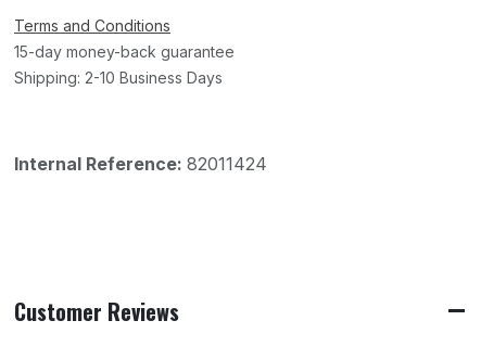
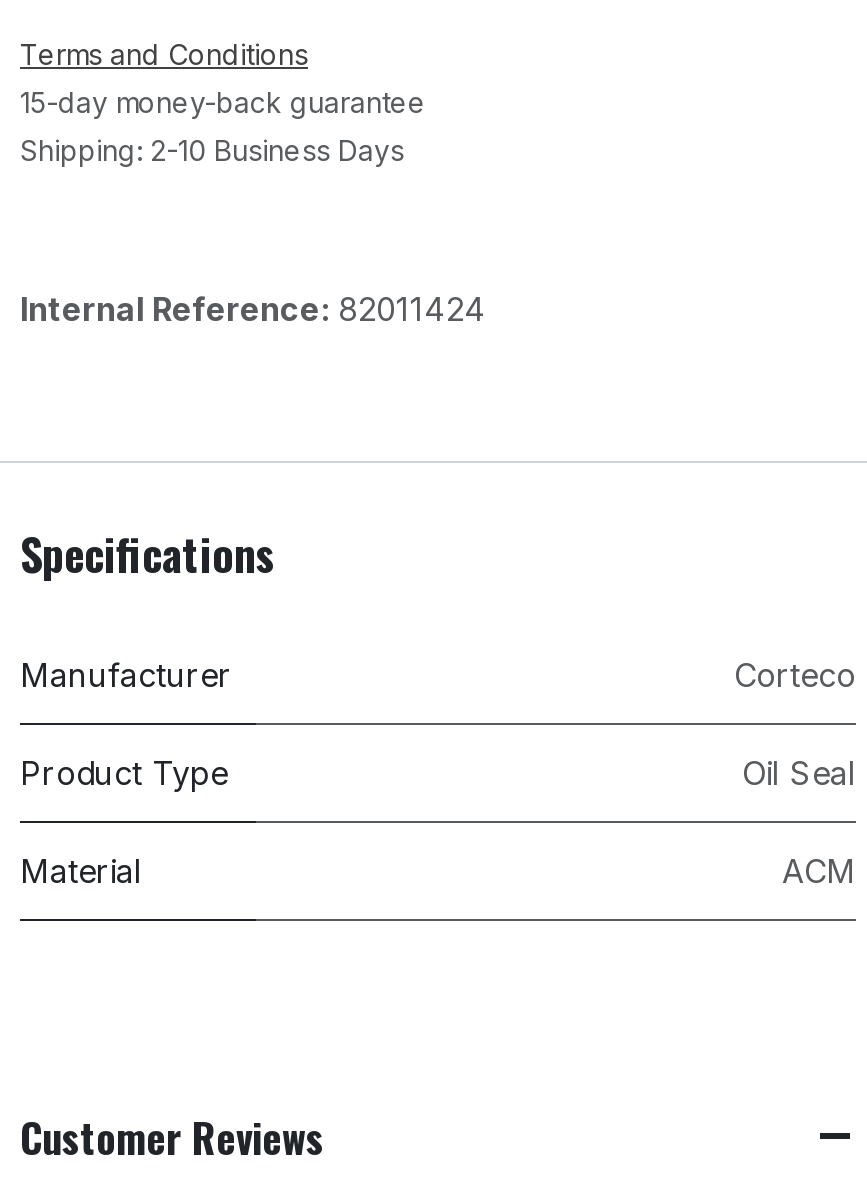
+ Specifications
+ Manufacturer
+ Corteco
+ Product Type
+ Oil Seal
+ Material
+ ACM
